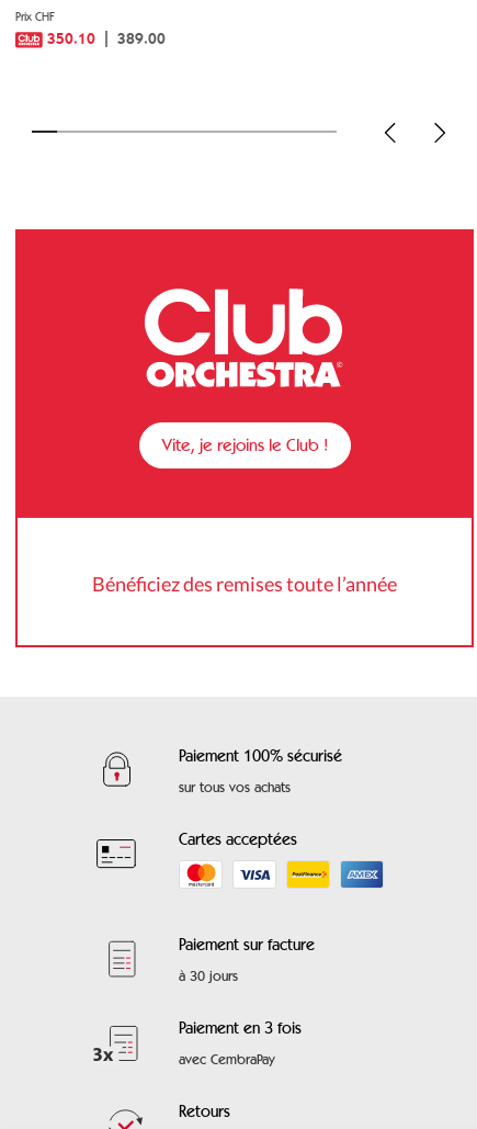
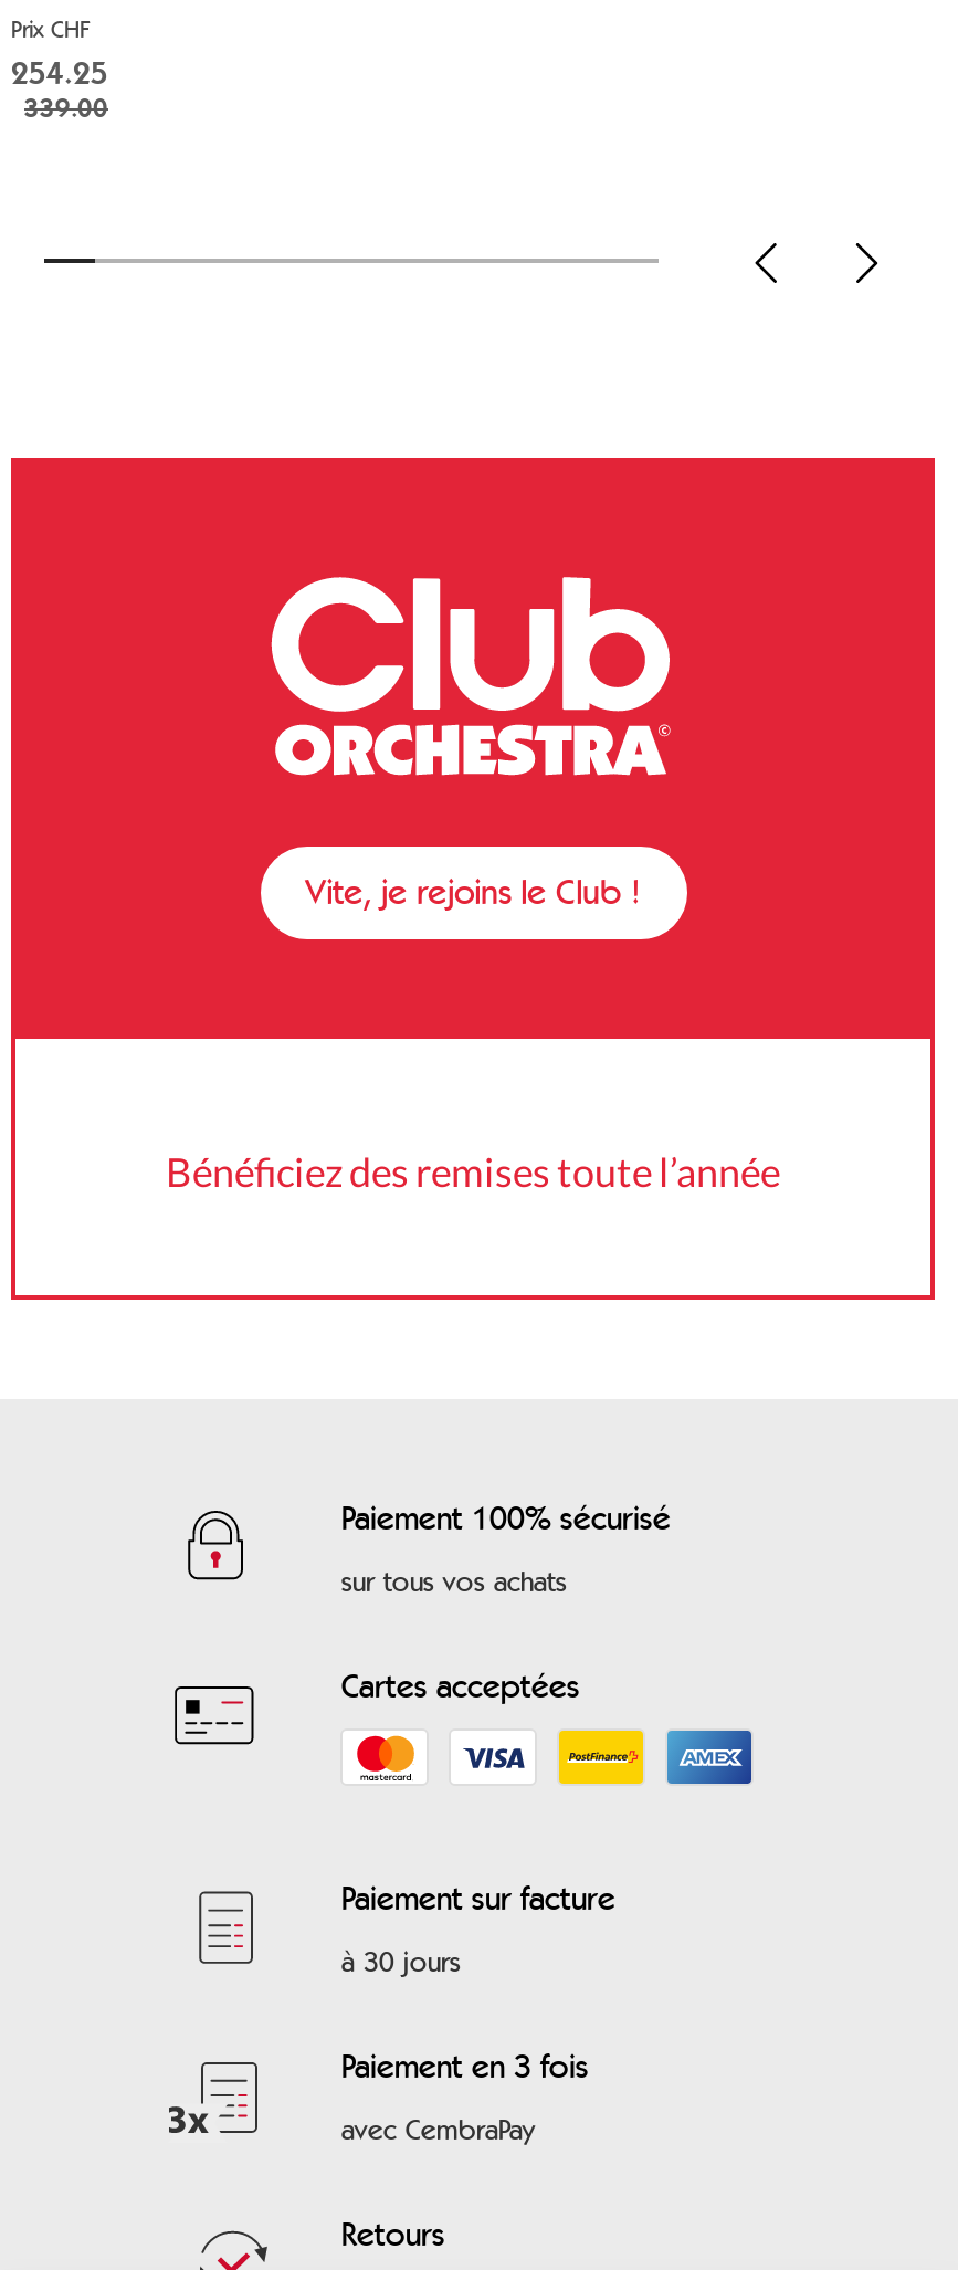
- 350.10
+ 254.25

- 389.00
+ 339.00
